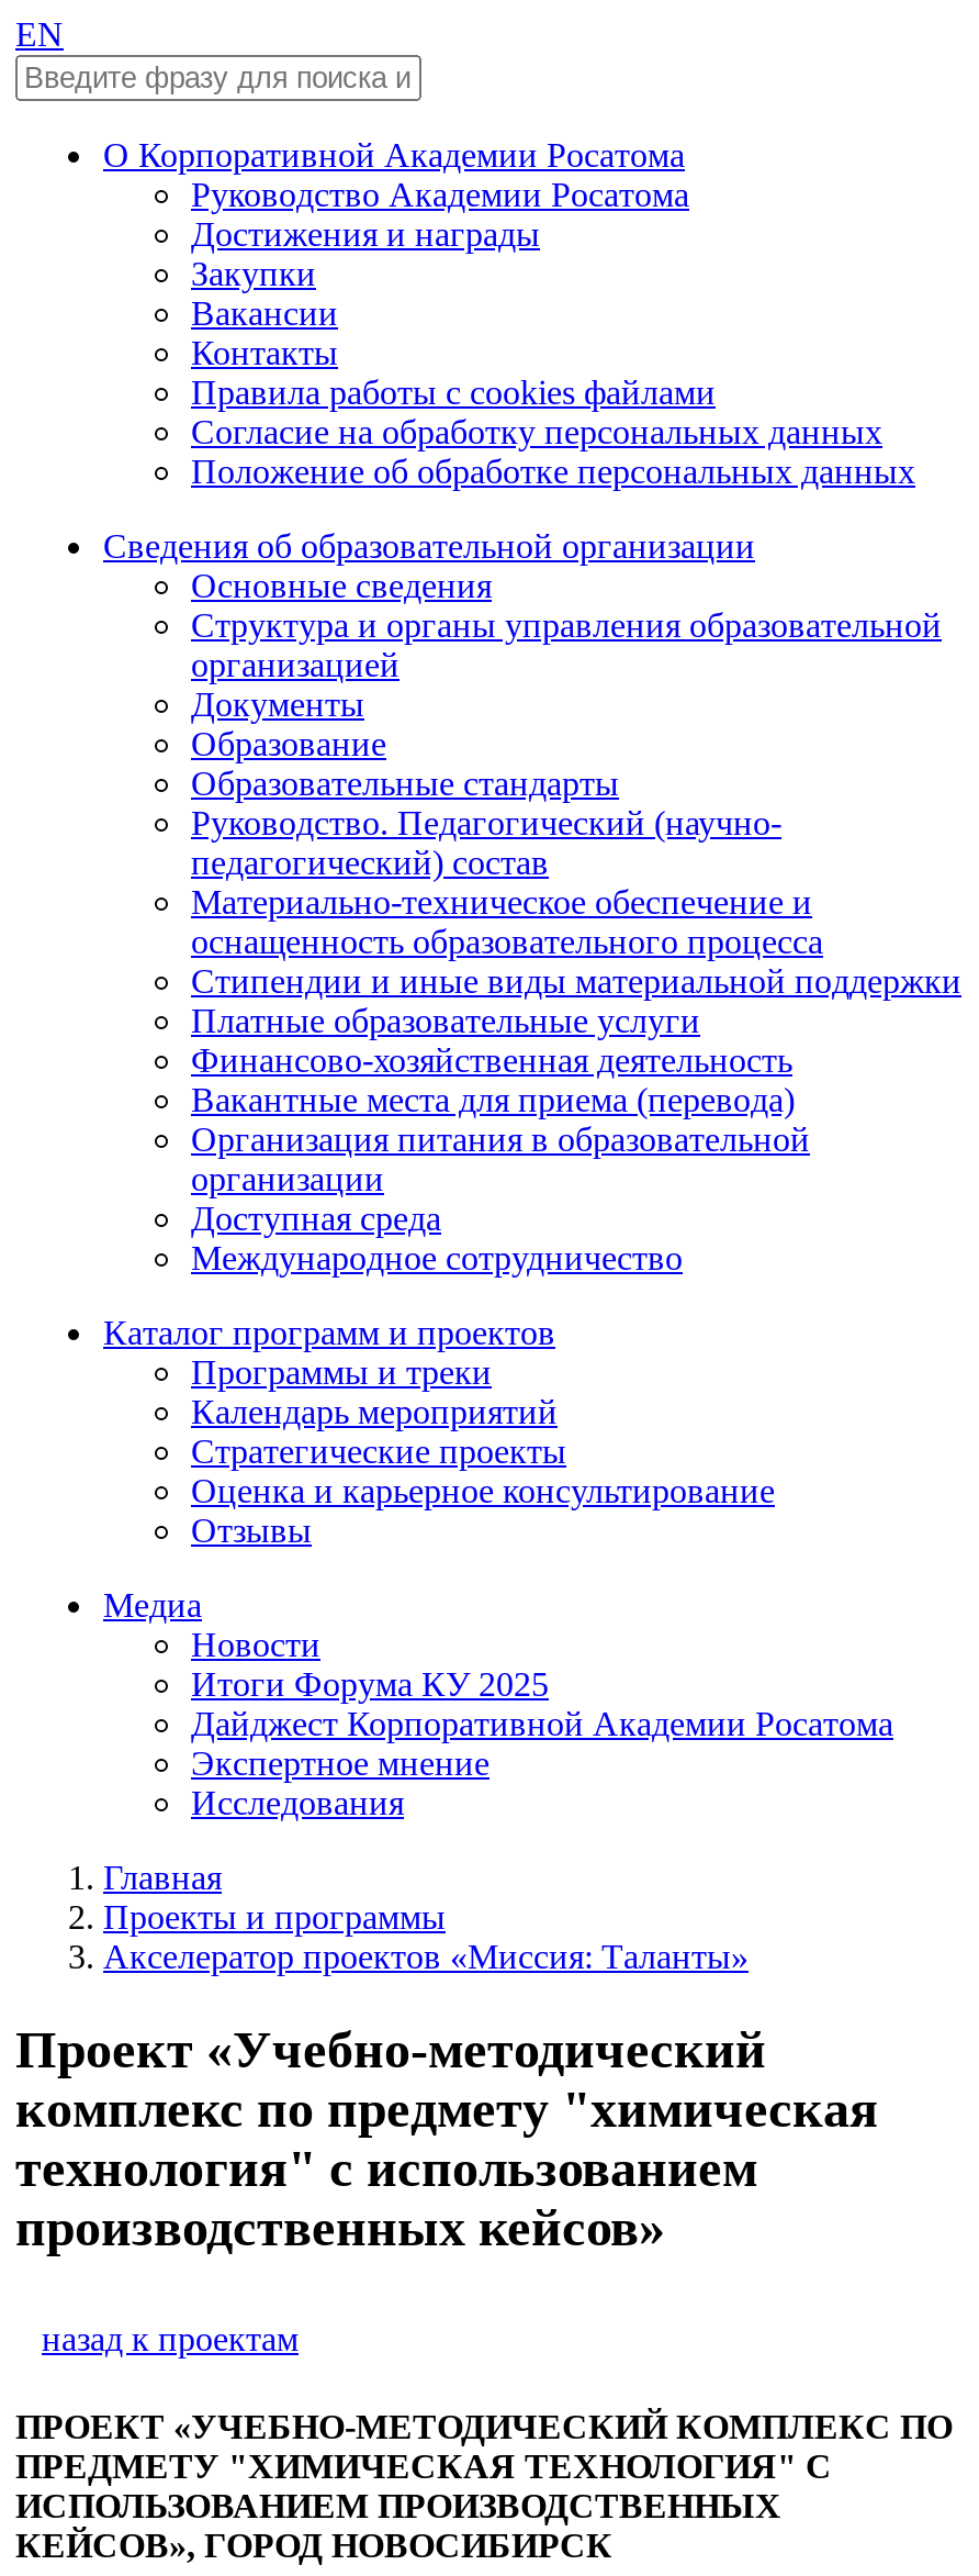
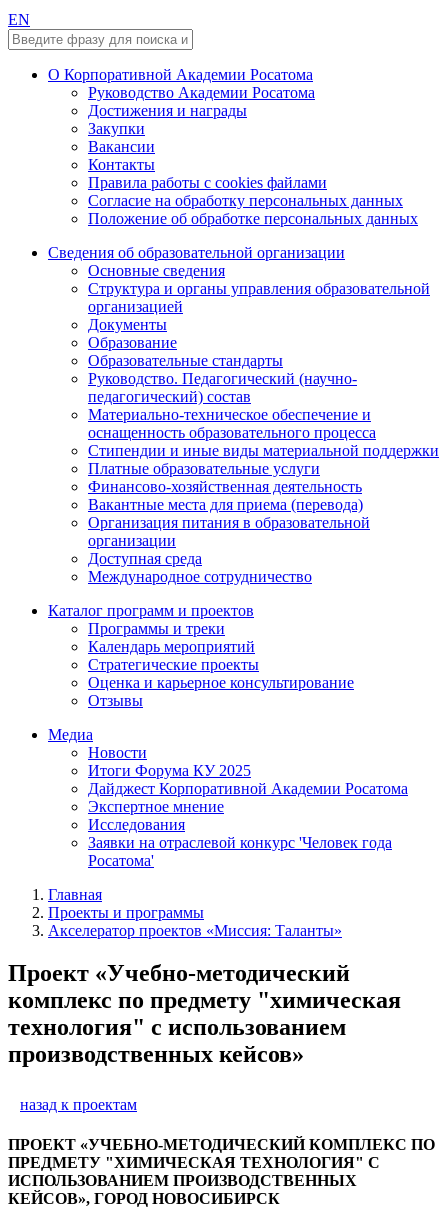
+ Заявки на отраслевой конкурс 'Человек года
+ Росатома'
